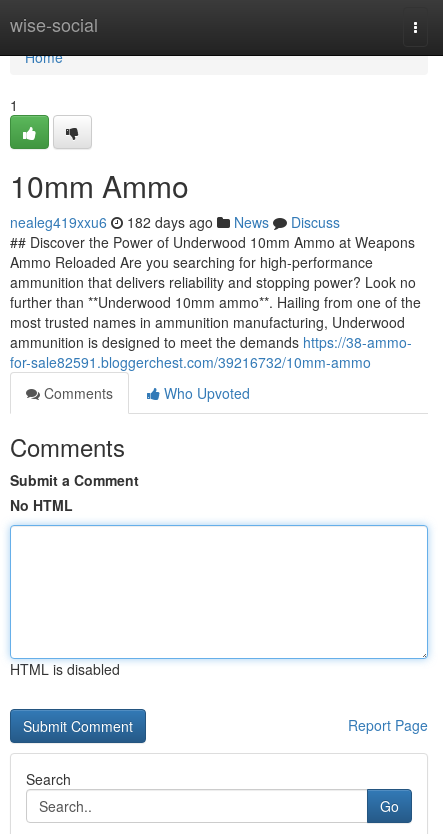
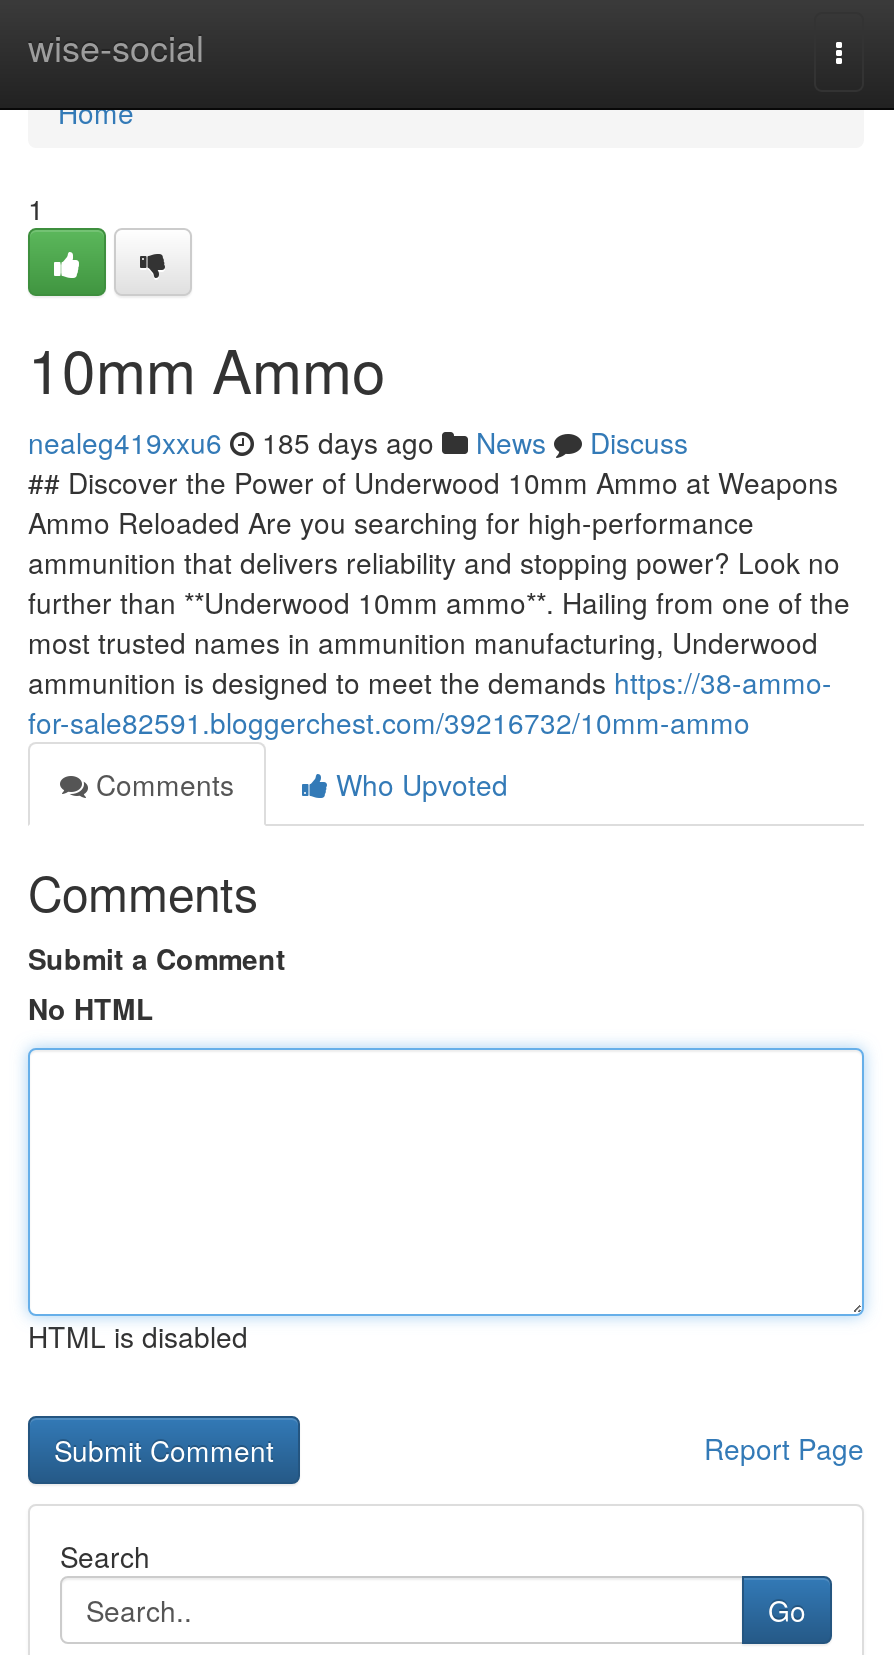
- nealeg419xxu6 182 days ago News Discuss
+ nealeg419xxu6 185 days ago News Discuss
